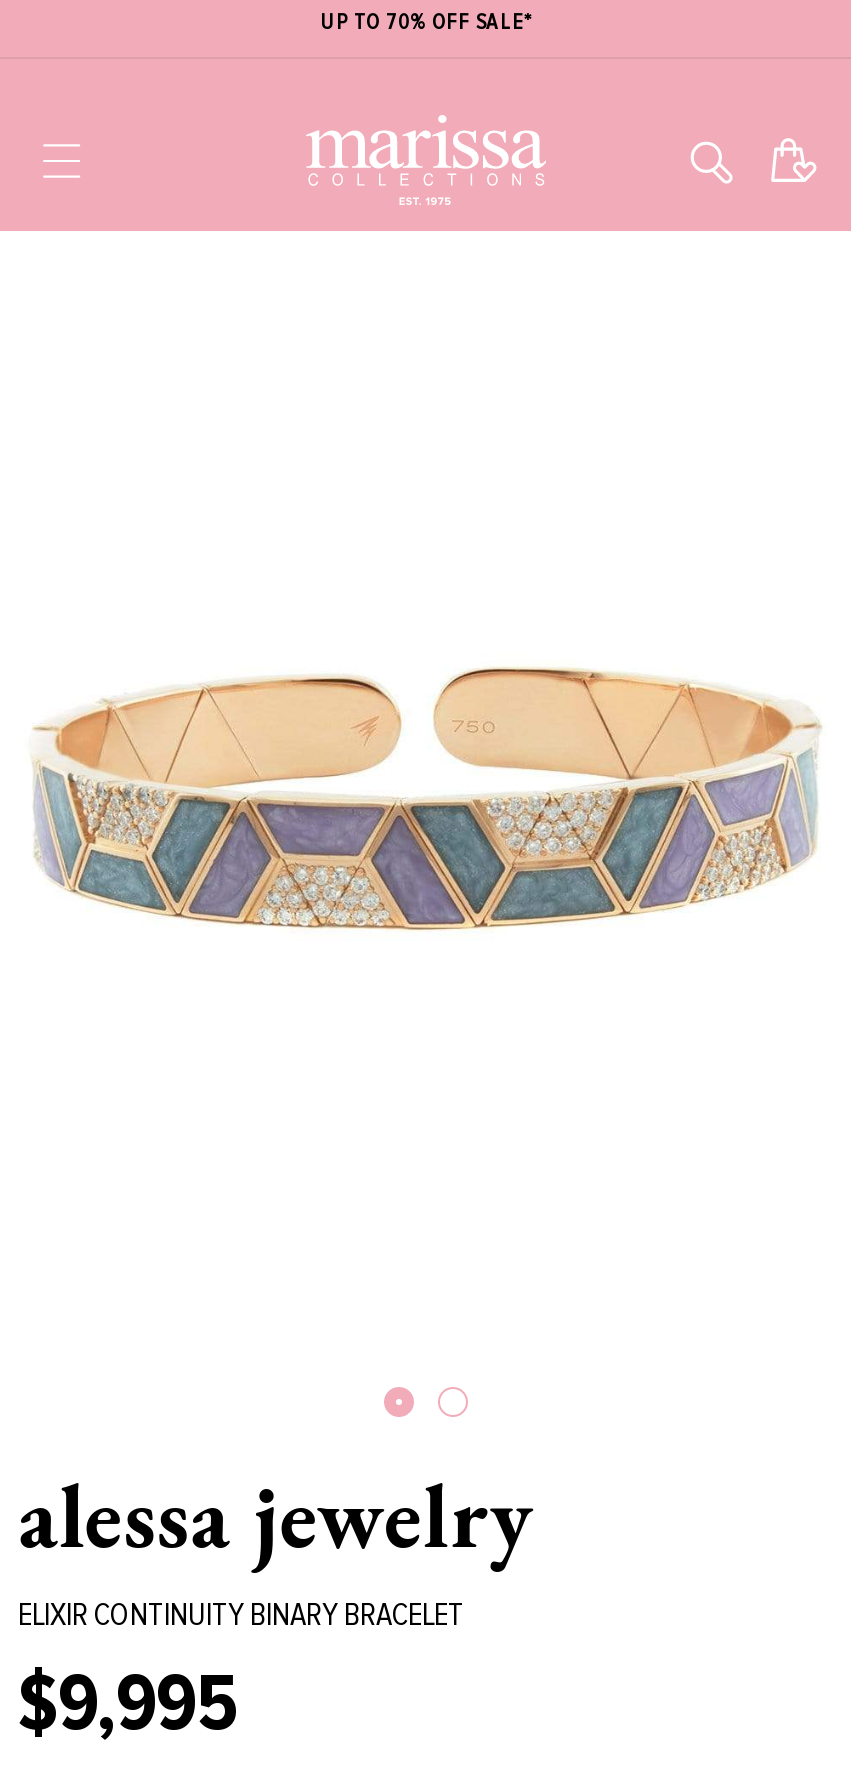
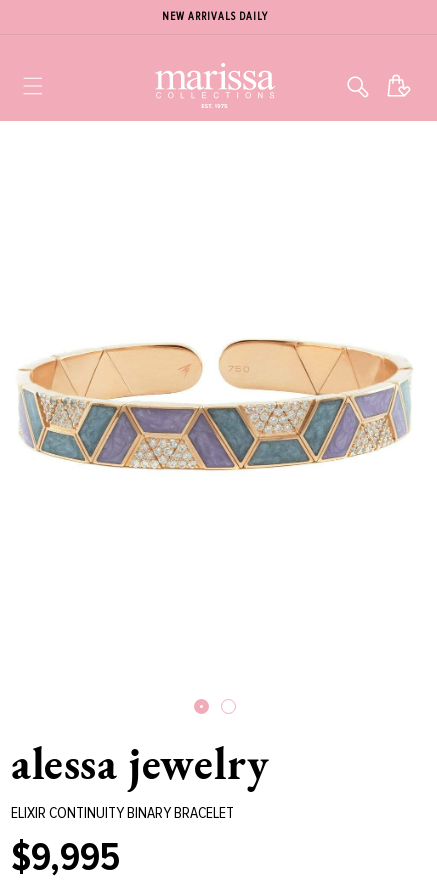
- UP TO 70% OFF SALE*
+ NEW ARRIVALS DAILY
